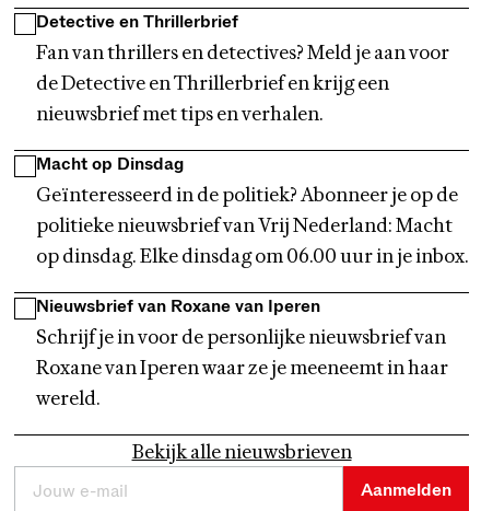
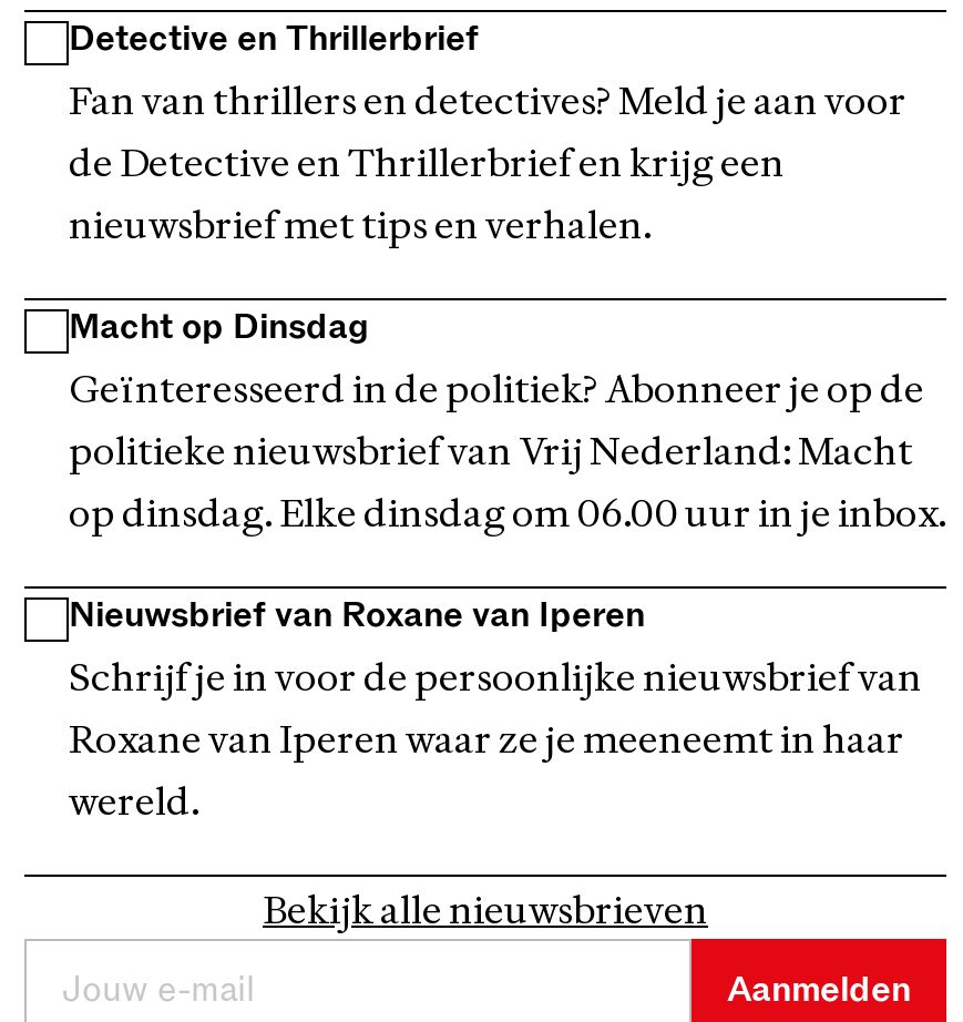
- Schrijf je in voor de personlijke nieuwsbrief van
+ Schrijf je in voor de persoonlijke nieuwsbrief van
